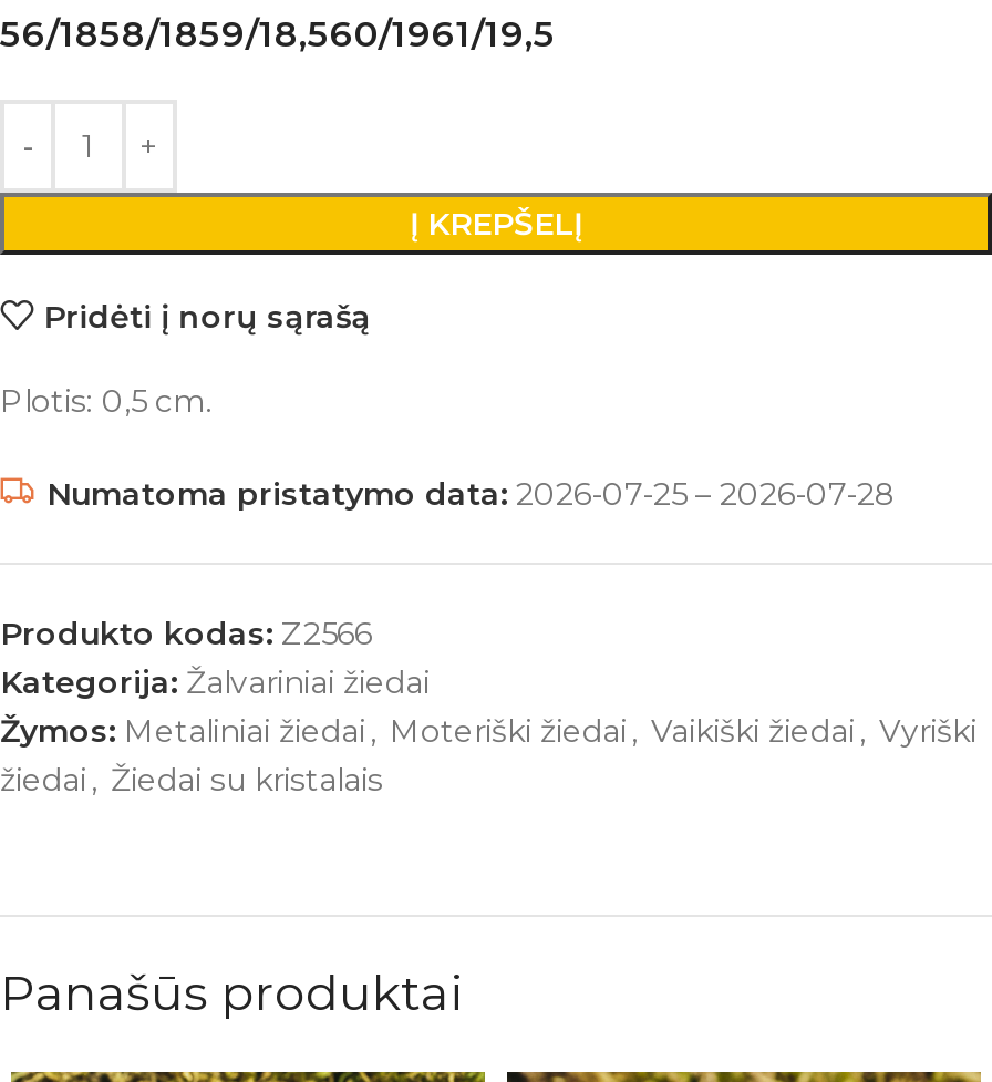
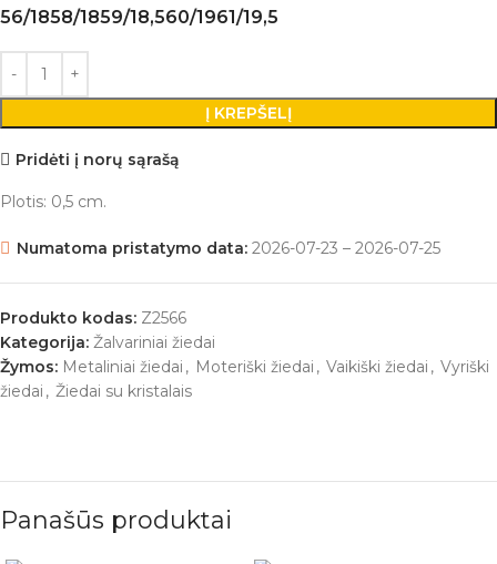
- Numatoma pristatymo data: 2026-07-25 – 2026-07-28
+ Numatoma pristatymo data: 2026-07-23 – 2026-07-25
